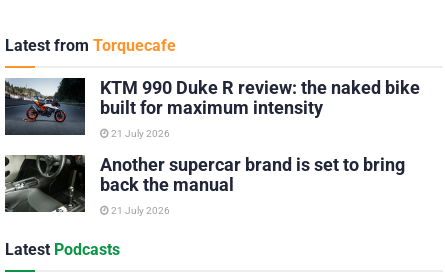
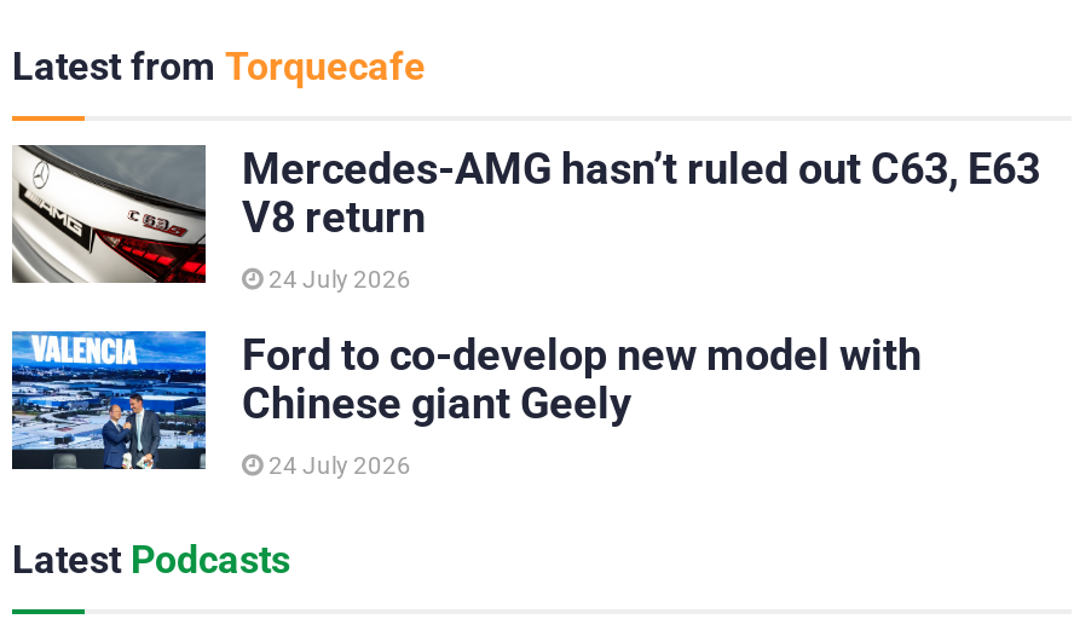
- [image]
- KTM 990 Duke R review: the naked bike
- built for maximum intensity
+ [image]
+ Mercedes-AMG hasn’t ruled out C63, E63
+ V8 return

- 21 July 2026
+ 24 July 2026

- [image]
- Another supercar brand is set to bring
- back the manual
+ [image]
+ Ford to co-develop new model with
+ Chinese giant Geely

- 21 July 2026
+ 24 July 2026
